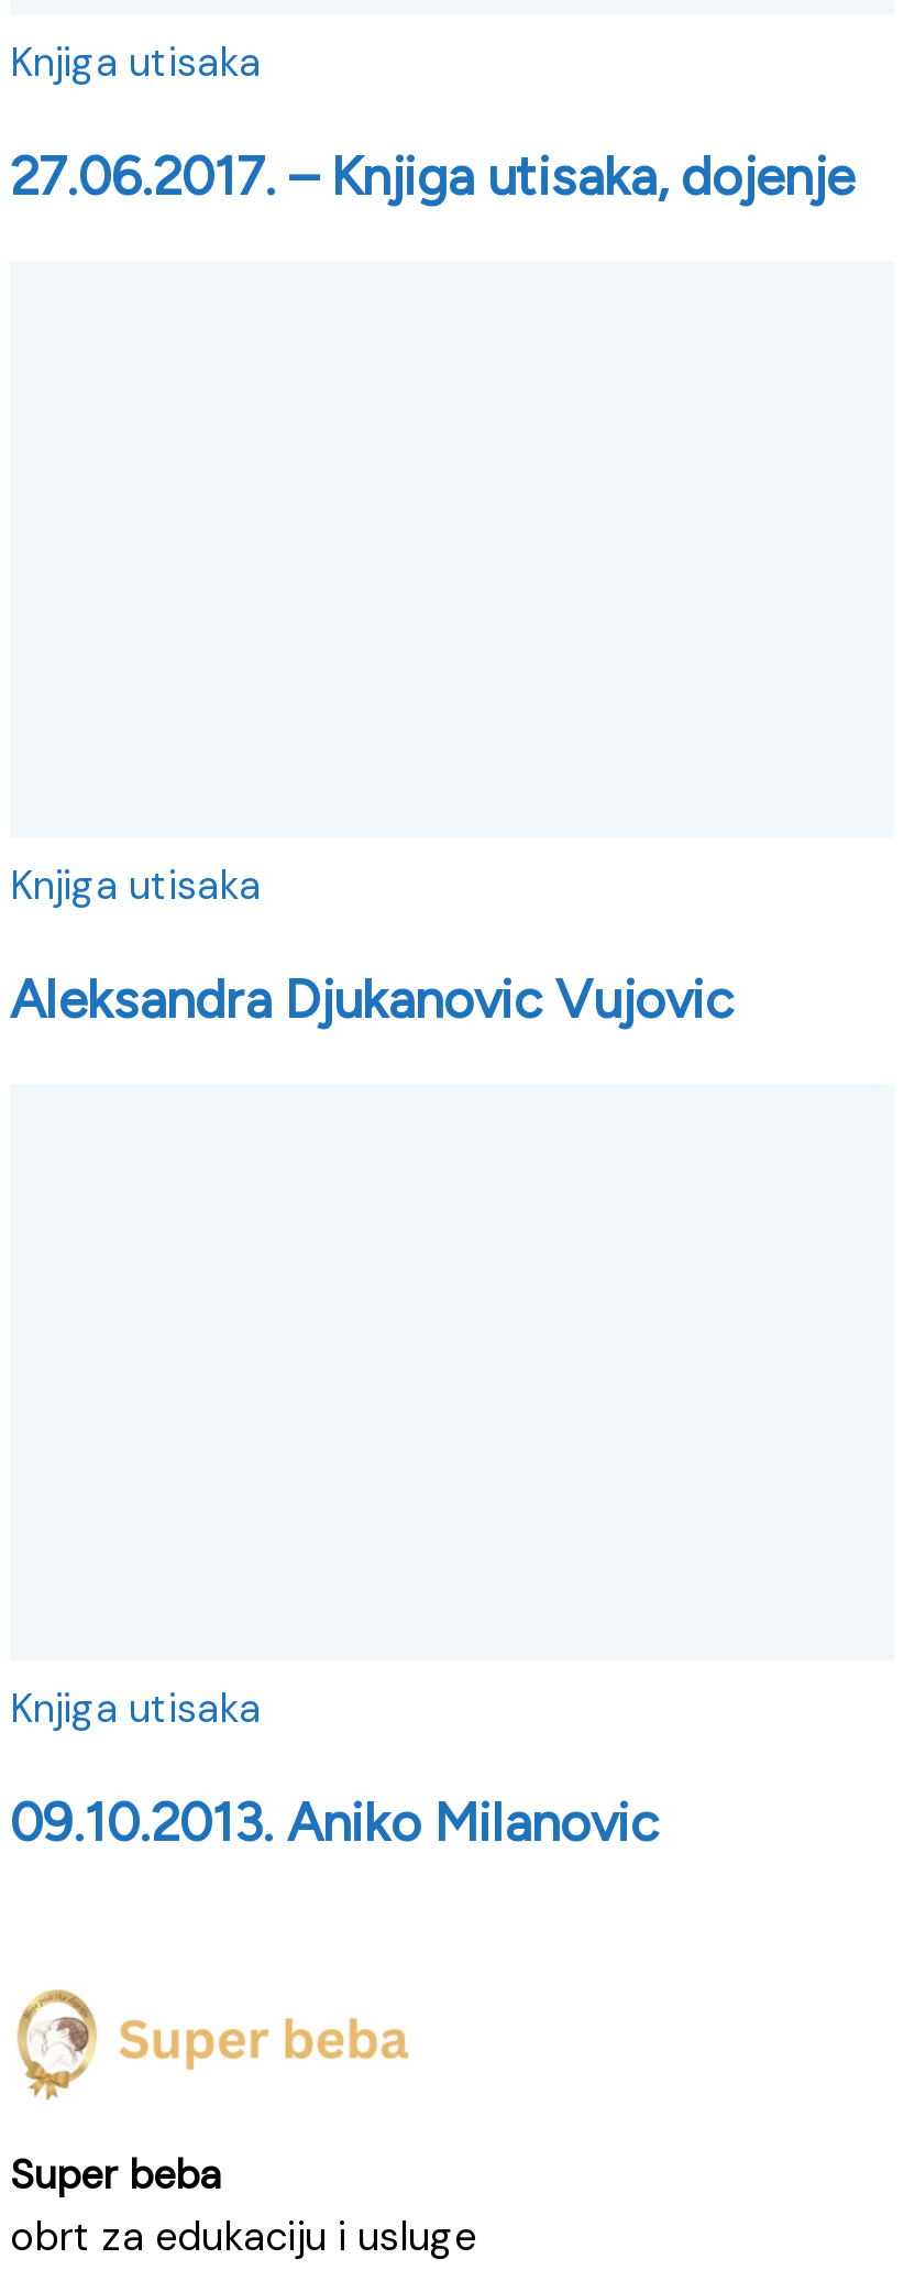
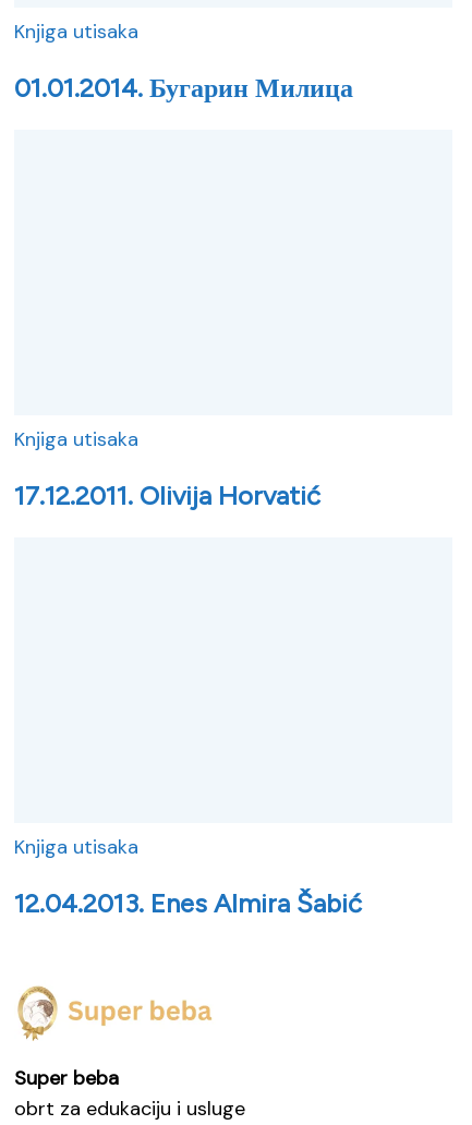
- 27.06.2017. – Knjiga utisaka, dojenje
+ 01.01.2014. Бугарин Милица

- Aleksandra Djukanovic Vujovic
+ 17.12.2011. Olivija Horvatić

- 09.10.2013. Aniko Milanovic
+ 12.04.2013. Enes Almira Šabić
